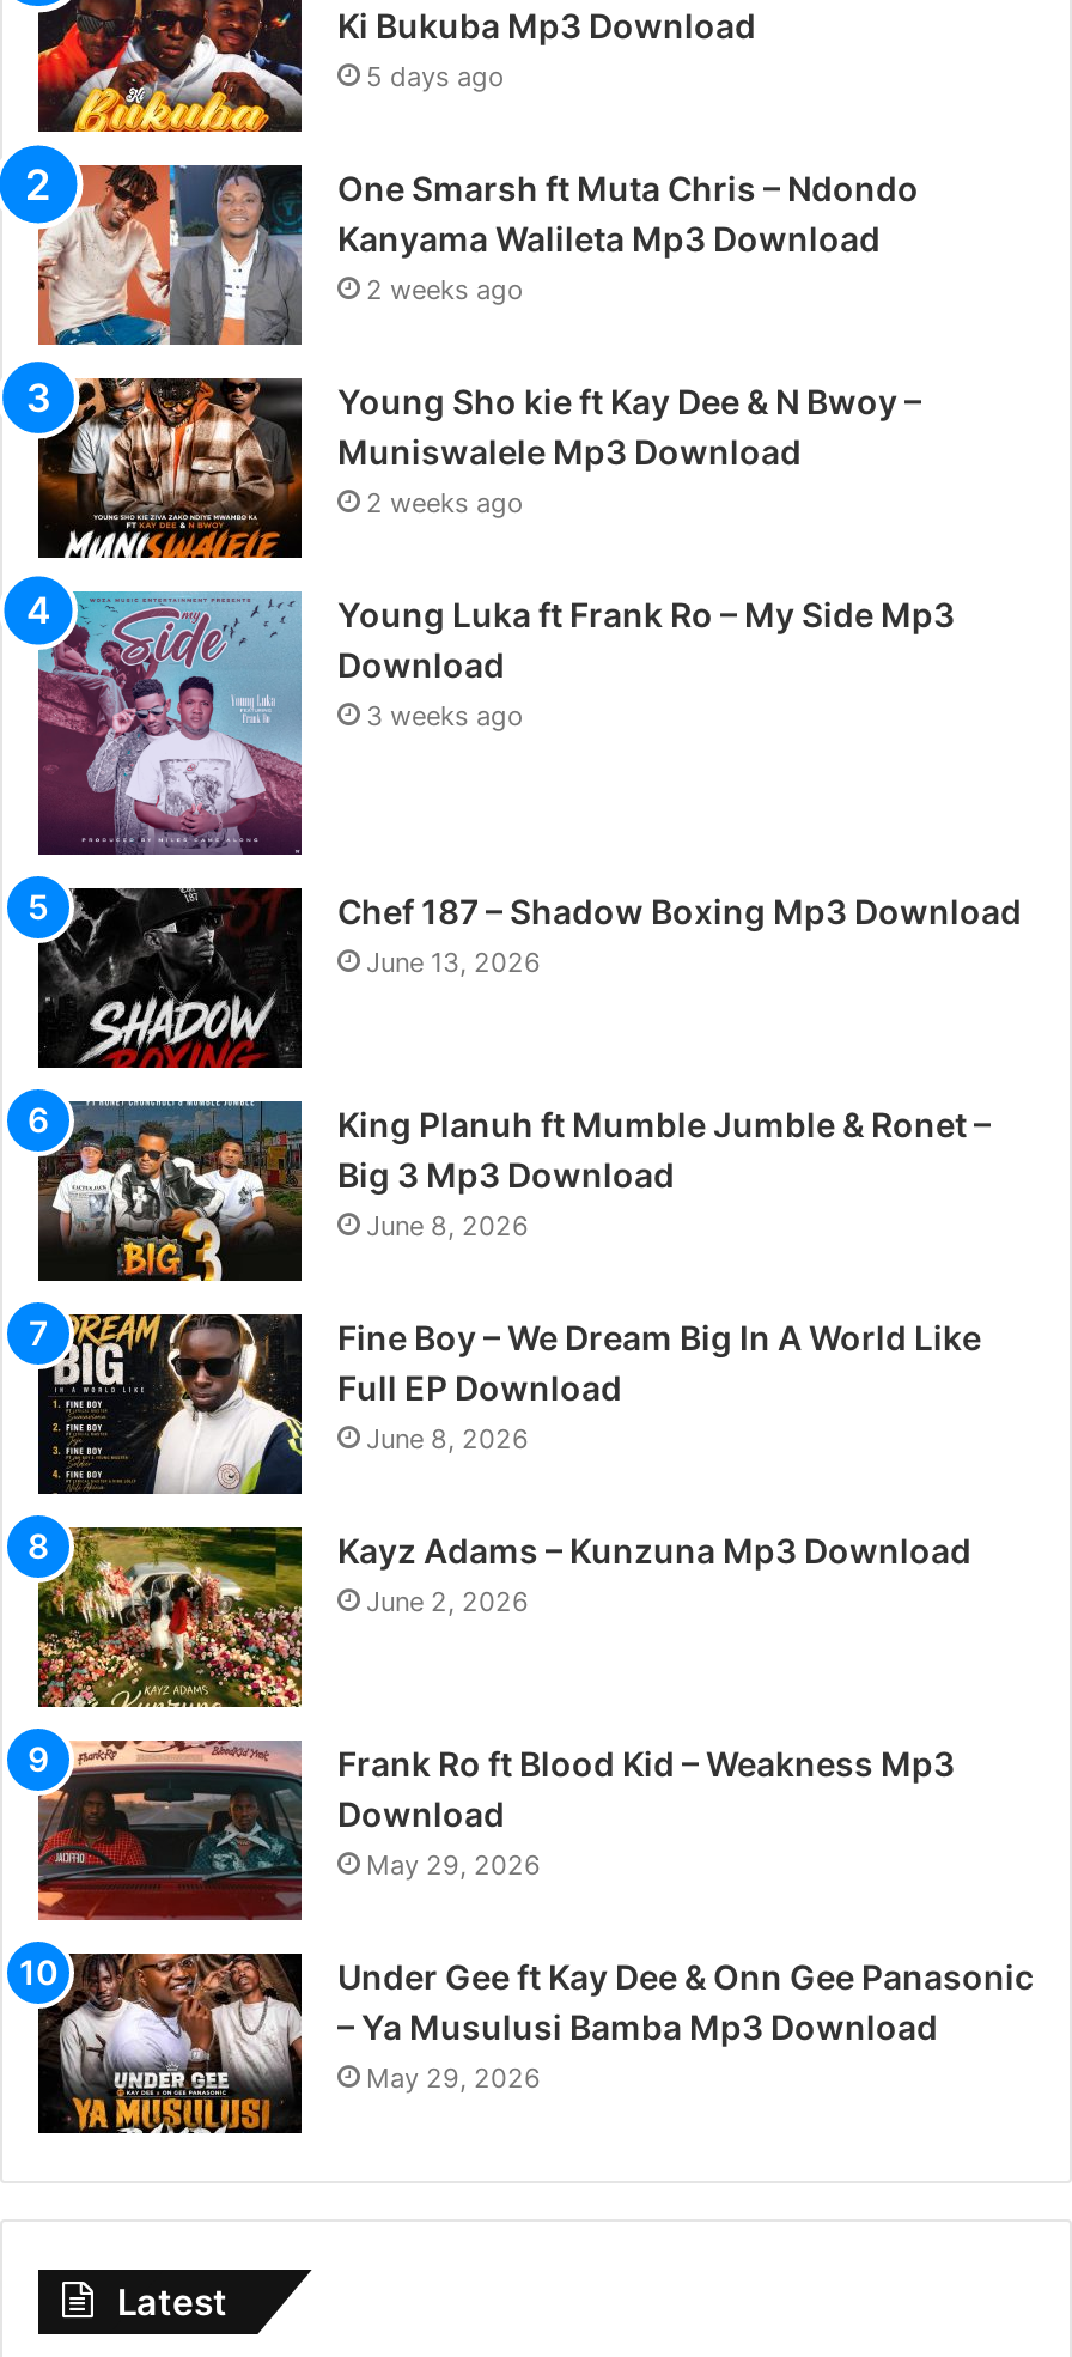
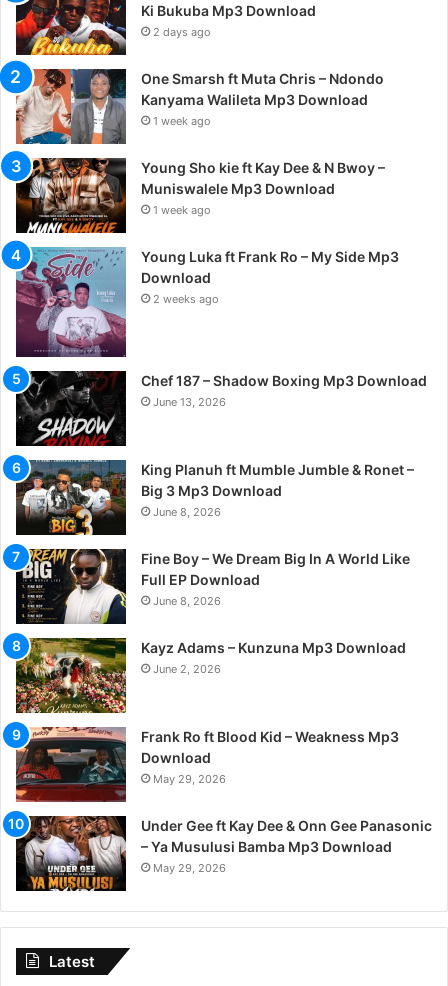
- 5 days ago
+ 2 days ago

- 2 weeks ago
+ 1 week ago

- 2 weeks ago
+ 1 week ago

- 3 weeks ago
+ 2 weeks ago
